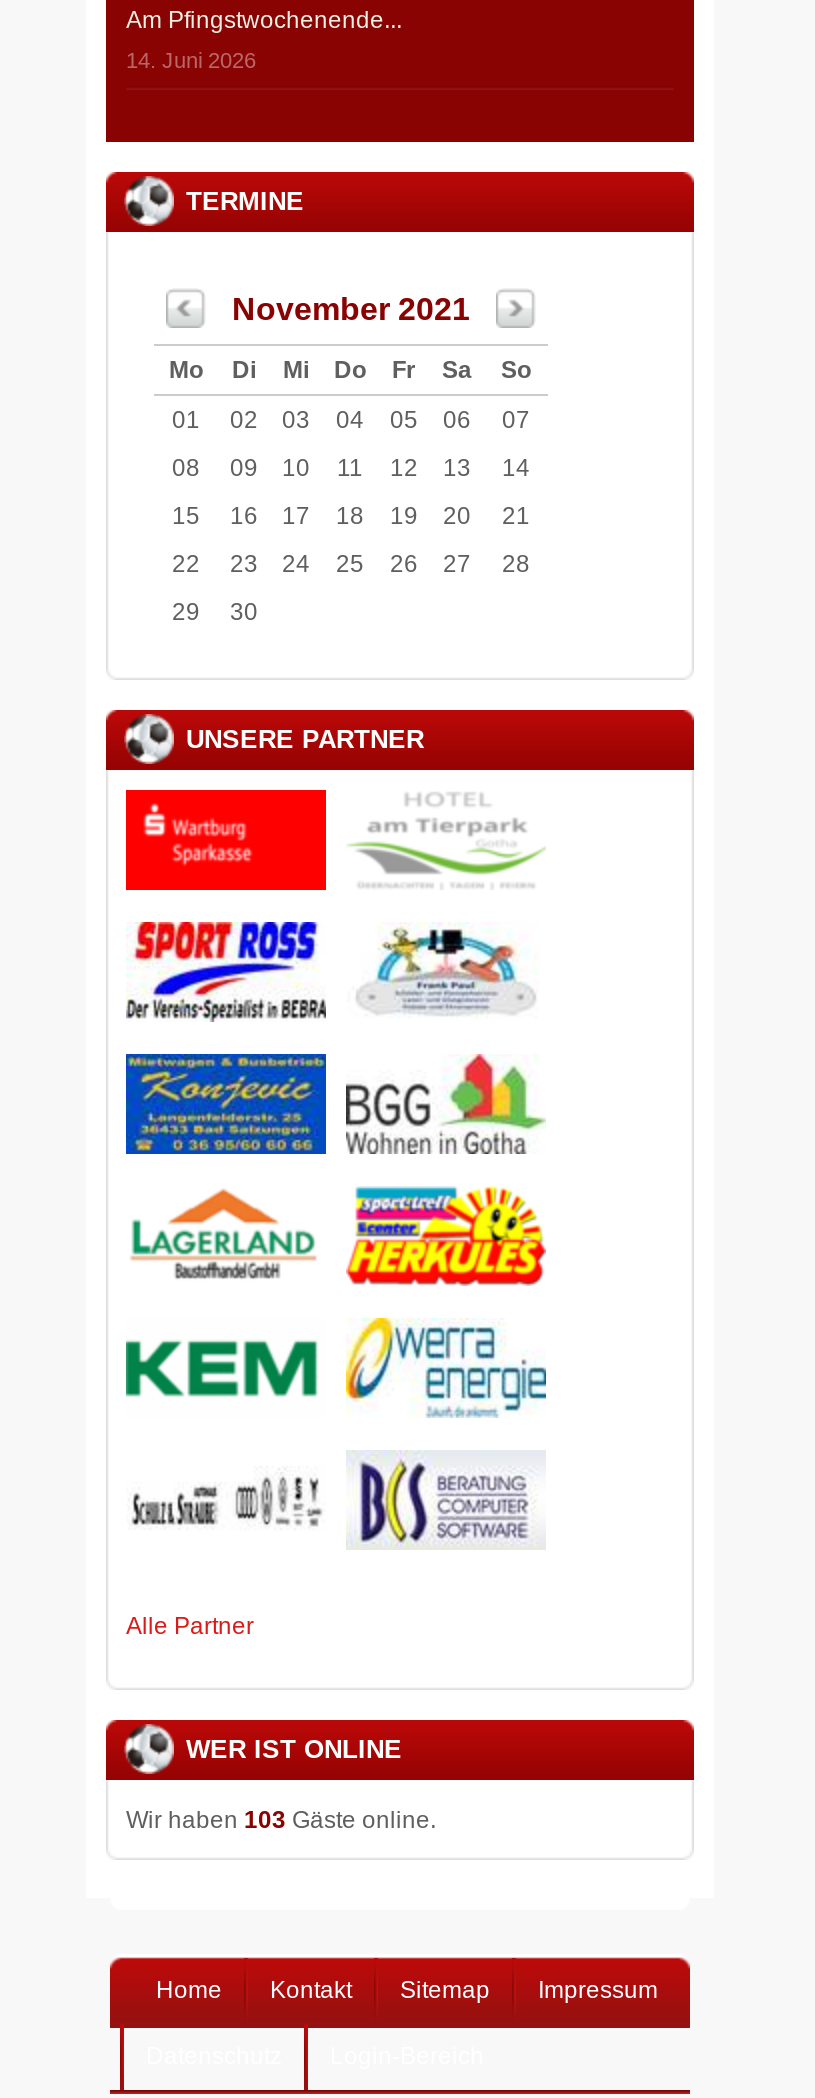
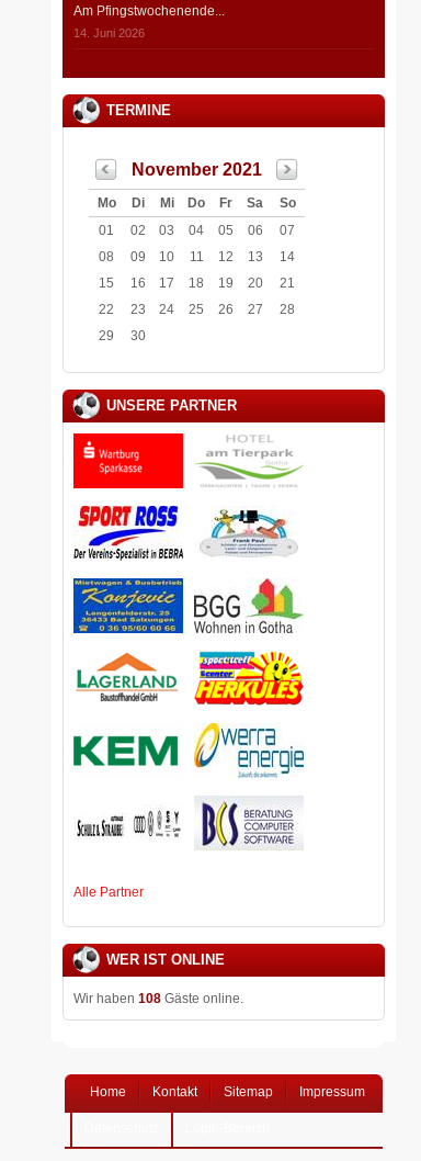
- Wir haben 103 Gäste online.
+ Wir haben 108 Gäste online.
